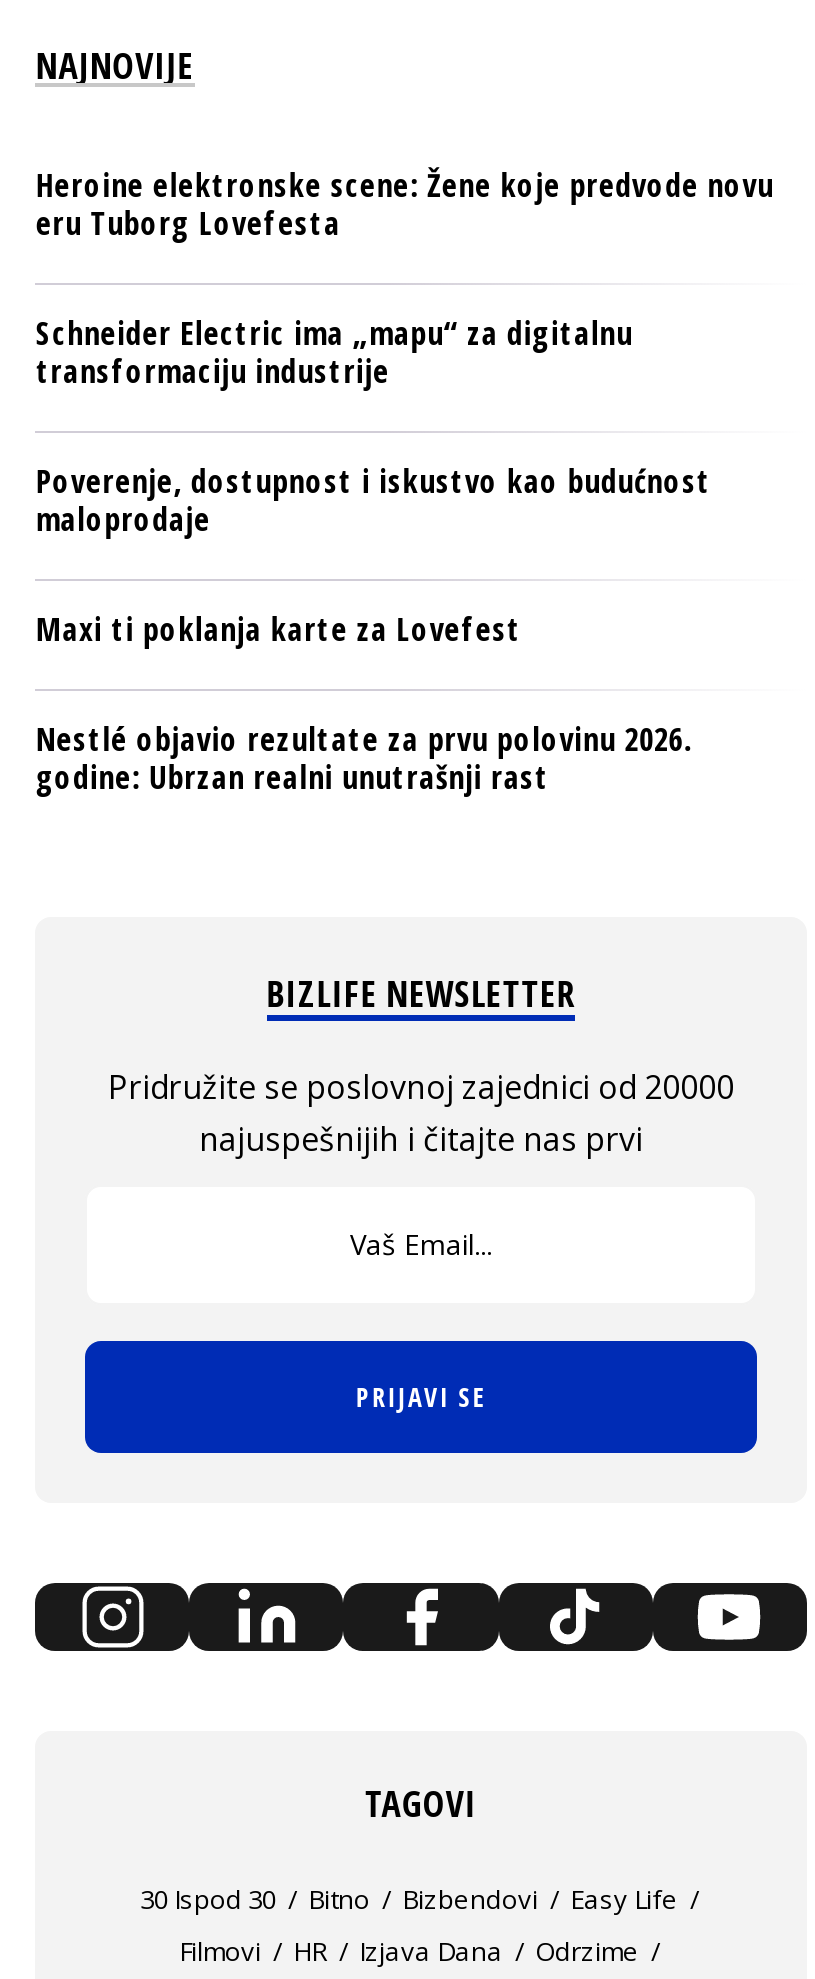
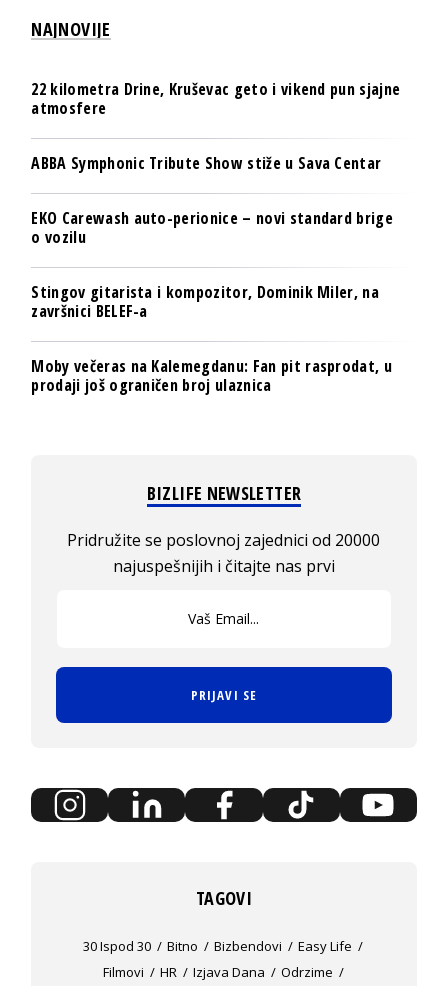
- Heroine elektronske scene: Žene koje predvode novu
- eru Tuborg Lovefesta
+ 22 kilometra Drine, Kruševac geto i vikend pun sjajne
+ atmosfere

- Schneider Electric ima „mapu“ za digitalnu
- transformaciju industrije
+ ABBA Symphonic Tribute Show stiže u Sava Centar

- Poverenje, dostupnost i iskustvo kao budućnost
- maloprodaje
+ EKO Carewash auto-perionice – novi standard brige
+ o vozilu

- Maxi ti poklanja karte za Lovefest
+ Stingov gitarista i kompozitor, Dominik Miler, na
+ završnici BELEF-a

- Nestlé objavio rezultate za prvu polovinu 2026.
- godine: Ubrzan realni unutrašnji rast
+ Moby večeras na Kalemegdanu: Fan pit rasprodat, u
+ prodaji još ograničen broj ulaznica
